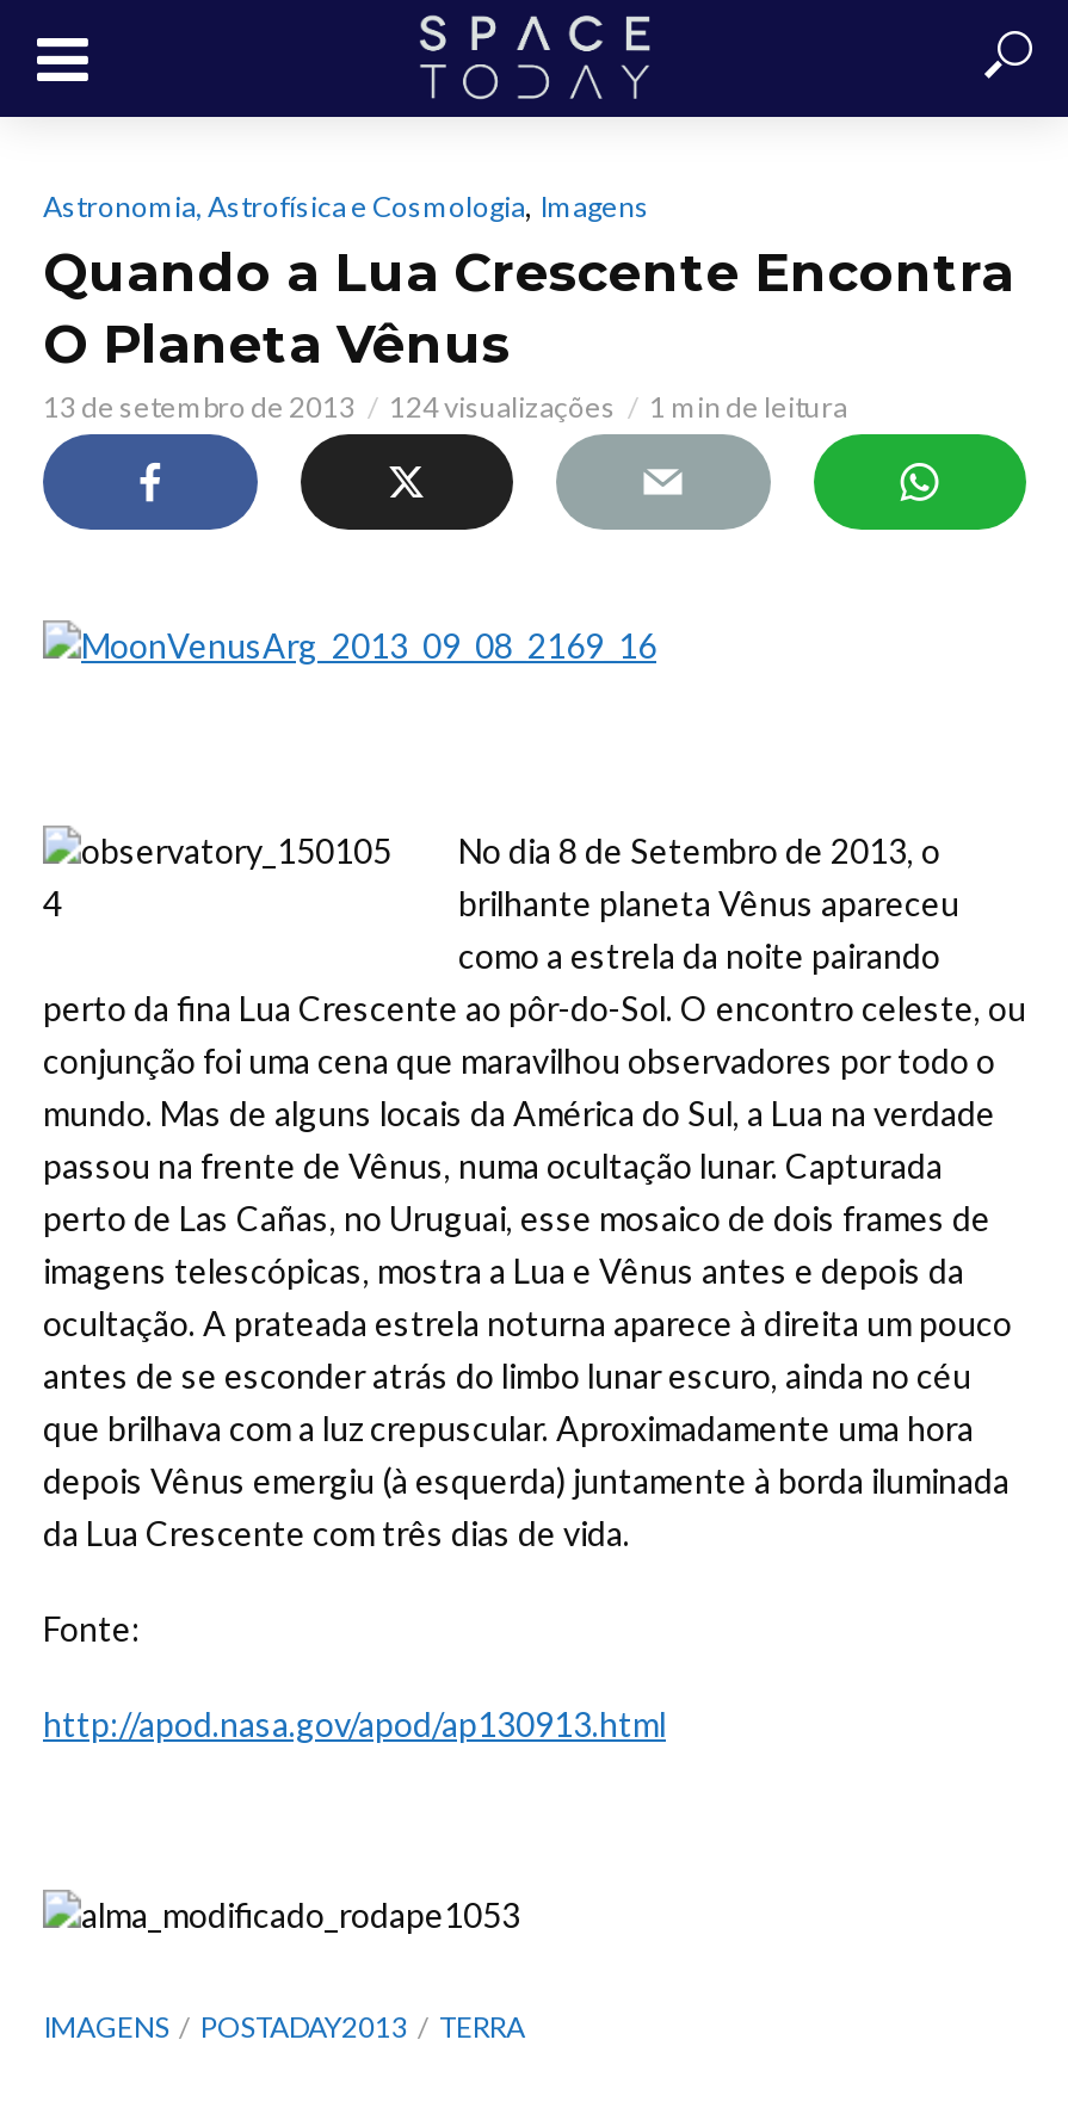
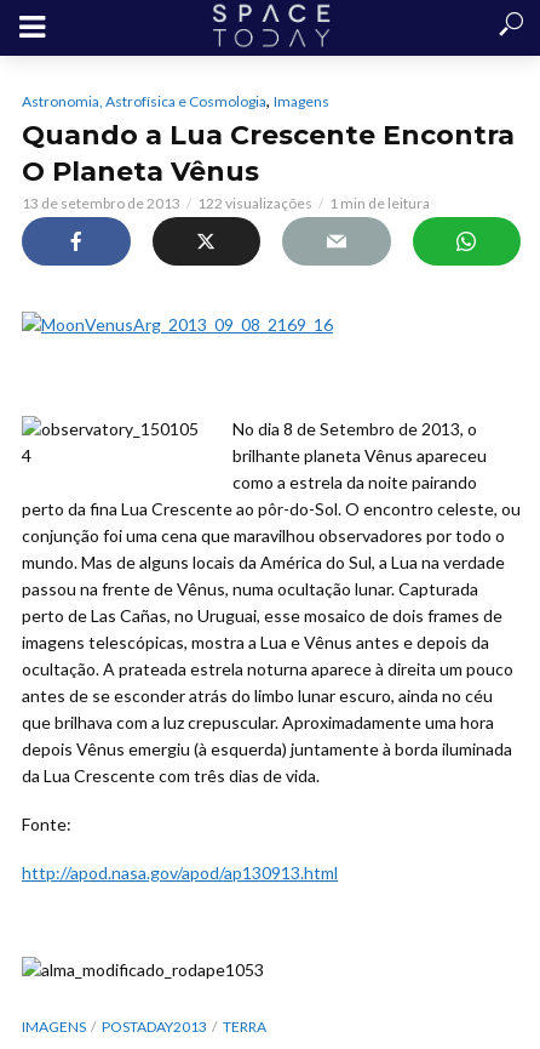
- 124 visualizações
+ 122 visualizações
